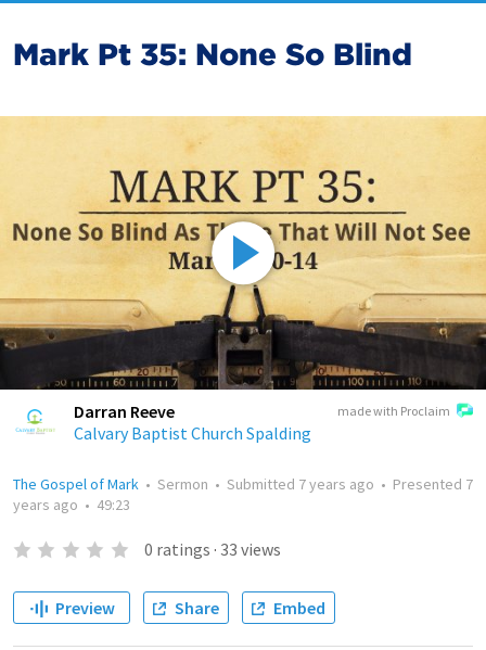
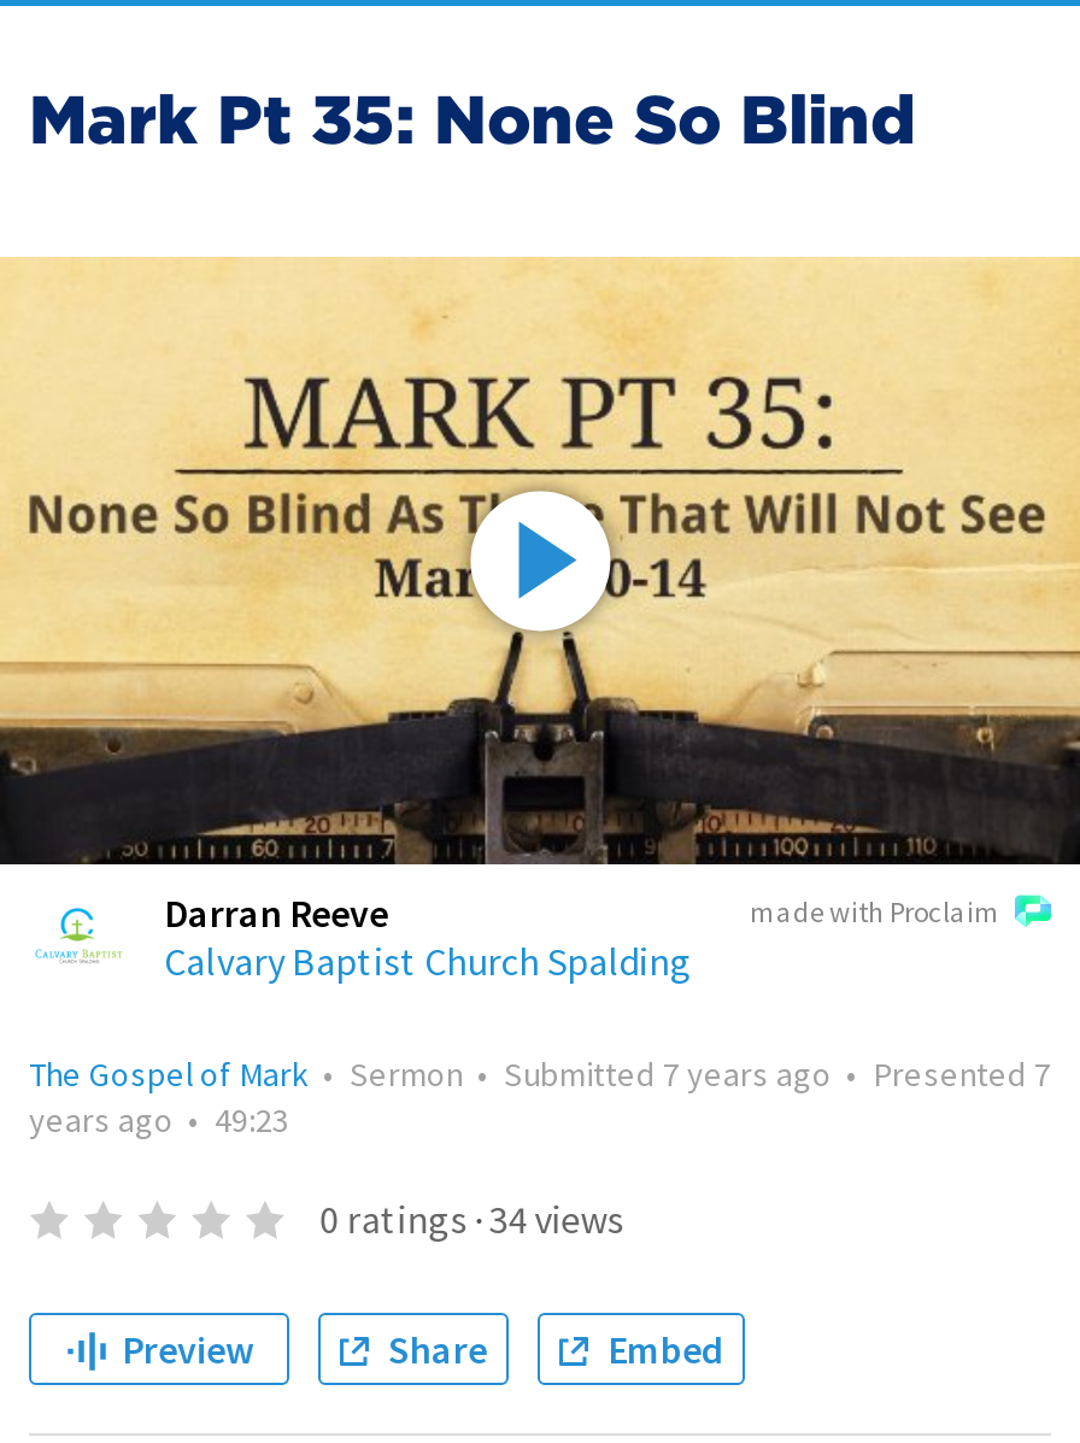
- 0 ratings · 33 views
+ 0 ratings · 34 views
